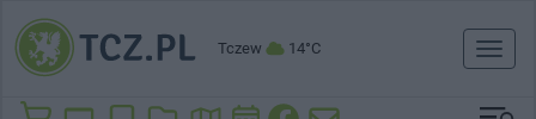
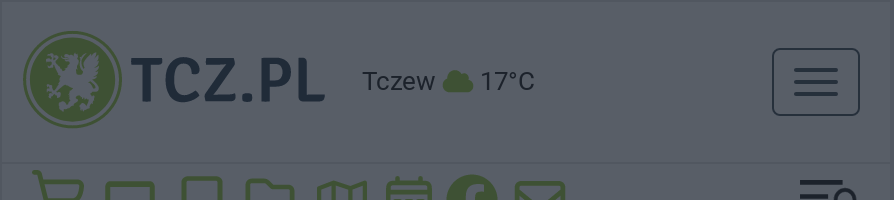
- Tczew 14°C
+ Tczew 17°C
